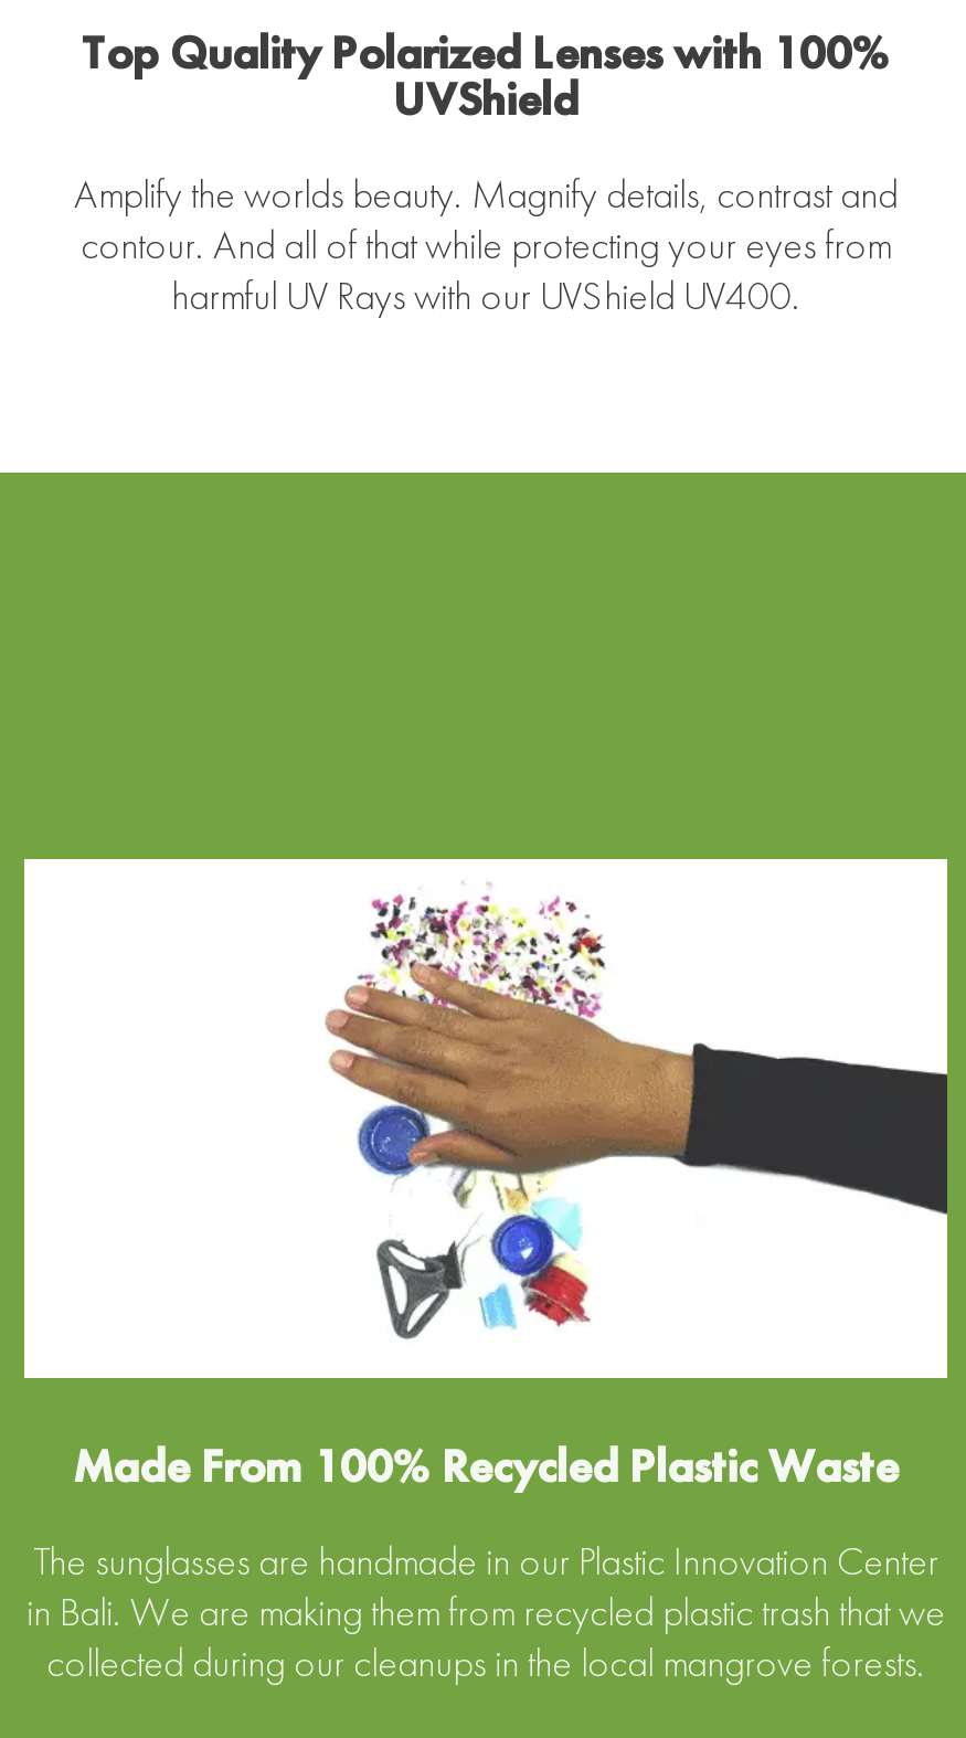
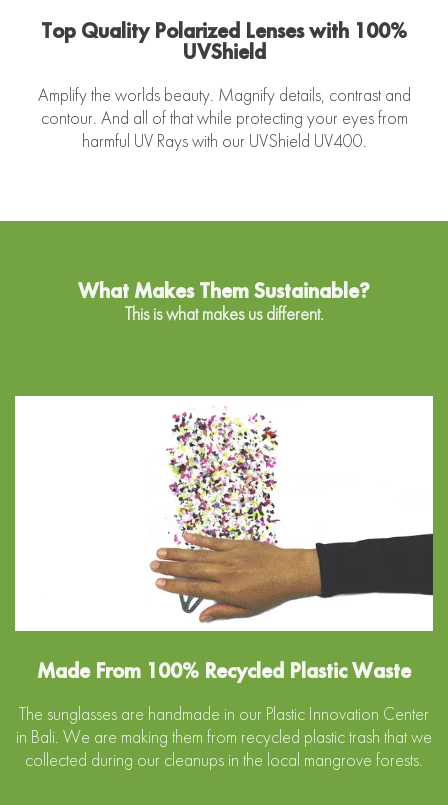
+ What Makes Them Sustainable?
+ This is what makes us different.

- [image]
+ [image]
